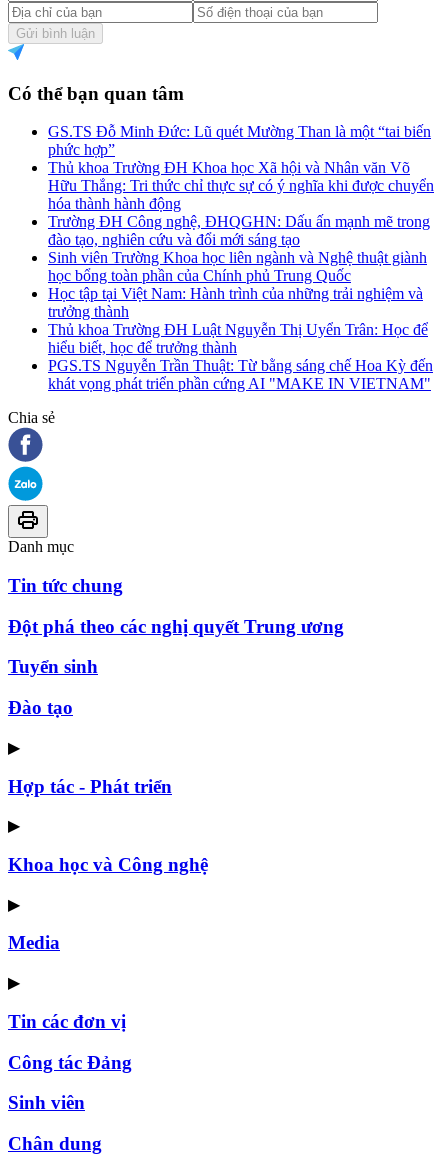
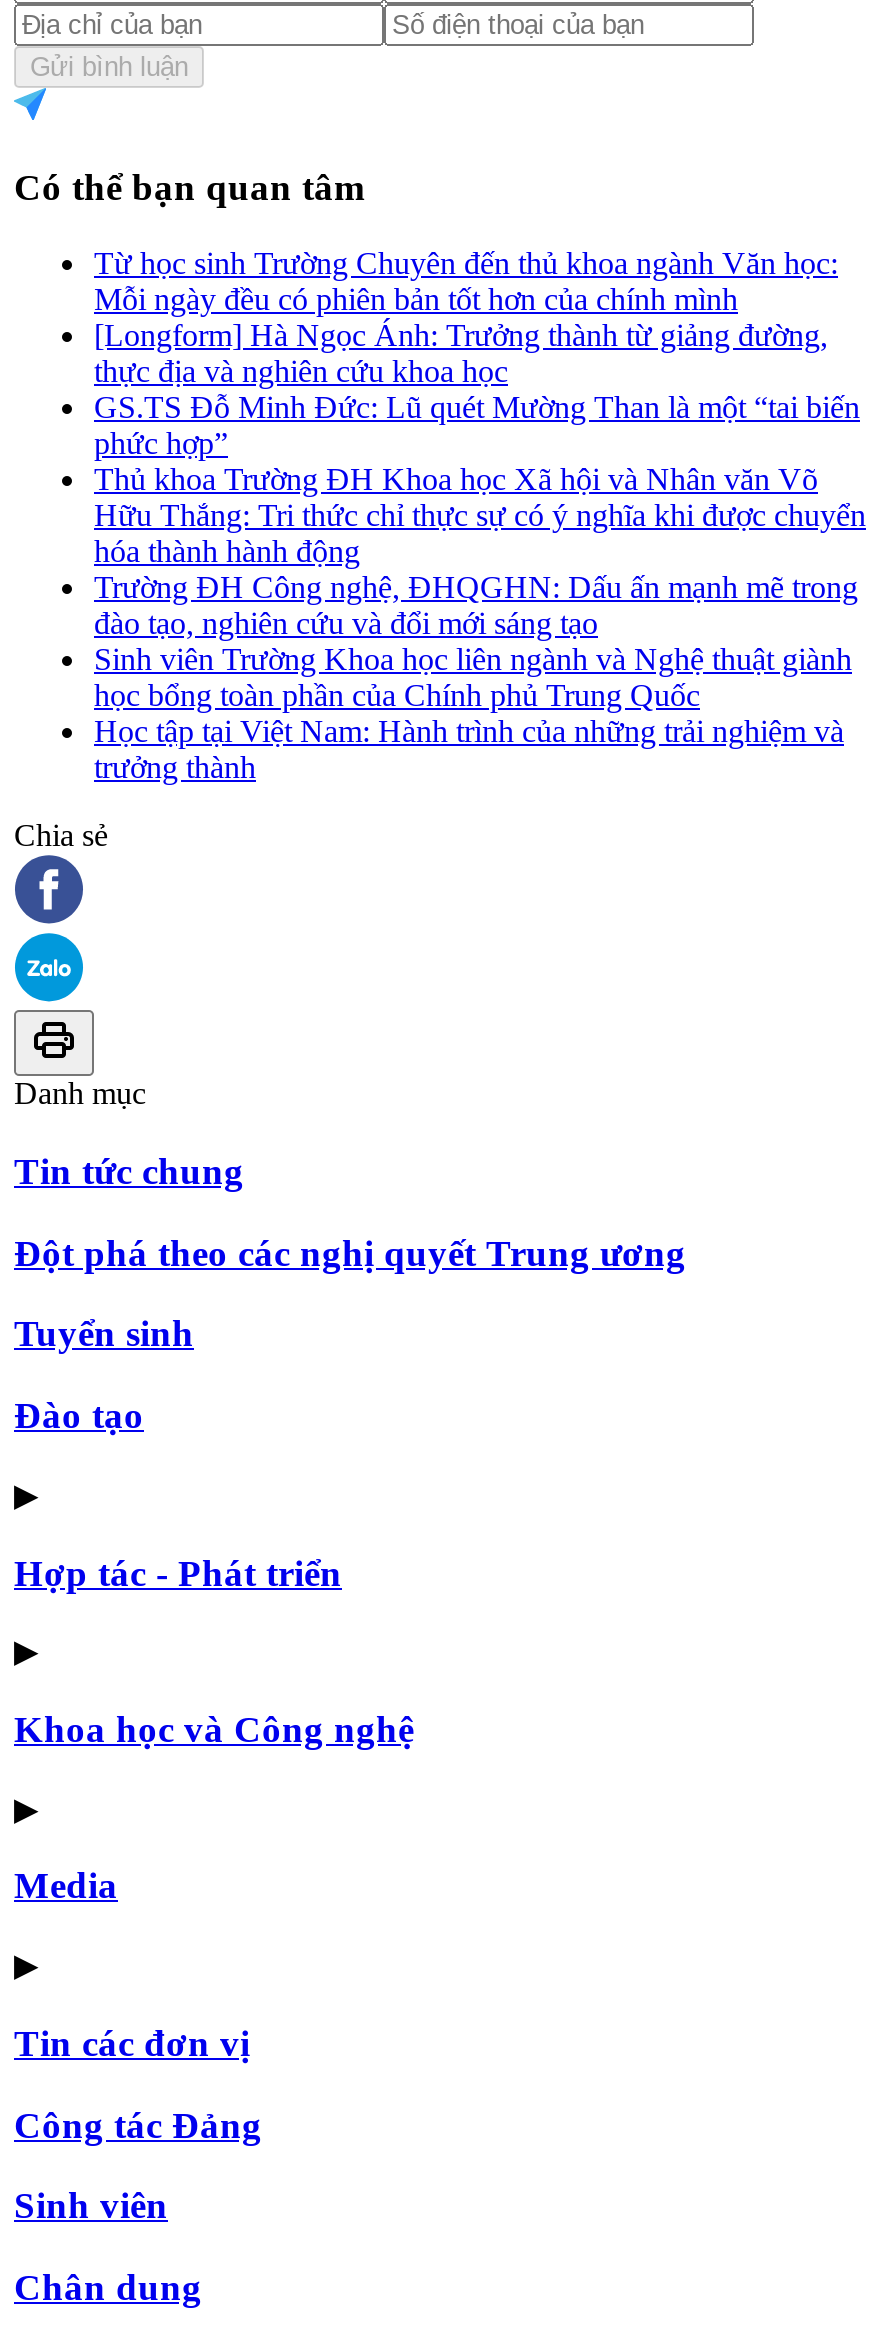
+ Từ học sinh Trường Chuyên đến thủ khoa ngành Văn học:
+ Mỗi ngày đều có phiên bản tốt hơn của chính mình
+ [Longform] Hà Ngọc Ánh: Trưởng thành từ giảng đường,
+ thực địa và nghiên cứu khoa học

moved down: GS.TS Đỗ Minh Đức: Lũ quét Mường Than là một “tai biến | phức hợp” | Thủ khoa Trường ĐH Khoa học Xã hội và Nhân văn Võ | ... | Học tập tại Việt Nam: Hành trình của những trải nghiệm và | trưởng thành

- Thủ khoa Trường ĐH Luật Nguyễn Thị Uyển Trân: Học để
- hiểu biết, học để trưởng thành
- PGS.TS Nguyễn Trần Thuật: Từ bằng sáng chế Hoa Kỳ đến
- khát vọng phát triển phần cứng AI "MAKE IN VIETNAM"
